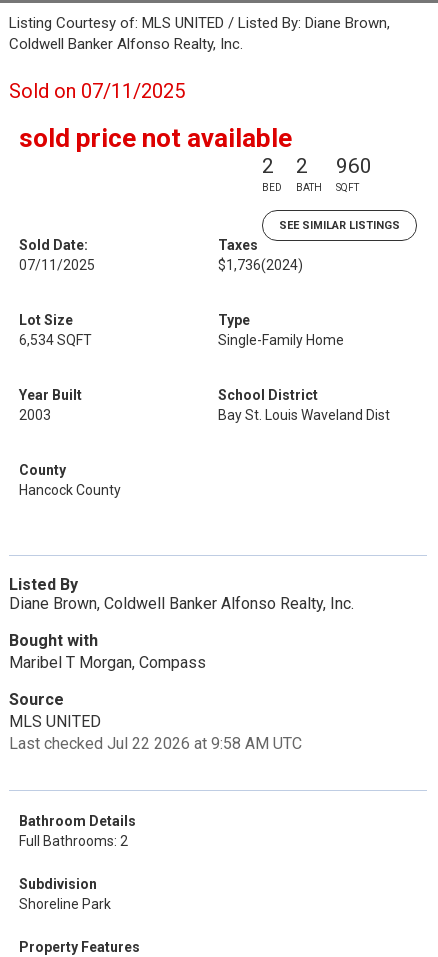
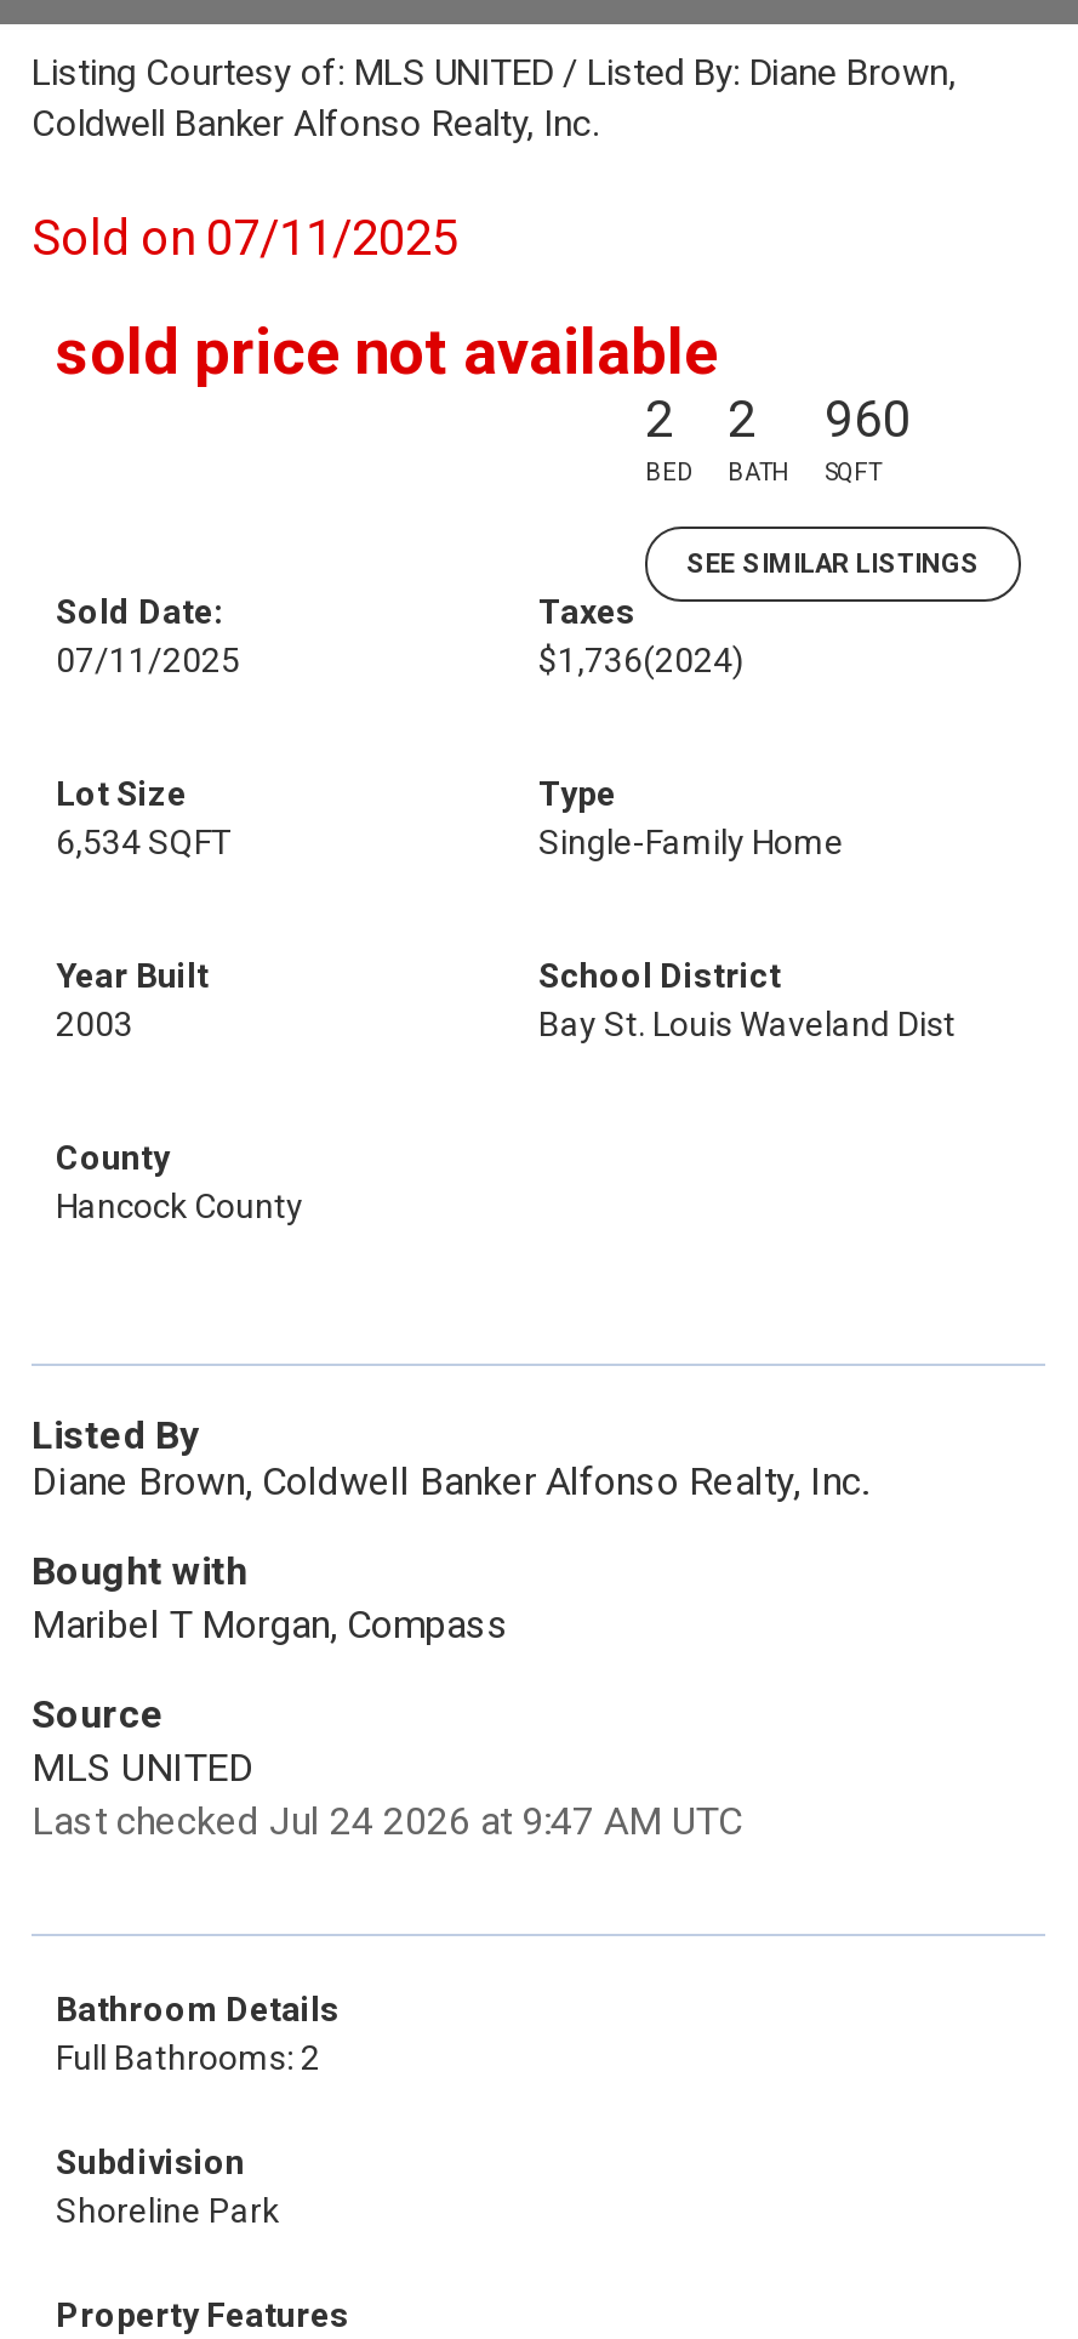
- Last checked Jul 22 2026 at 9:58 AM UTC
+ Last checked Jul 24 2026 at 9:47 AM UTC
